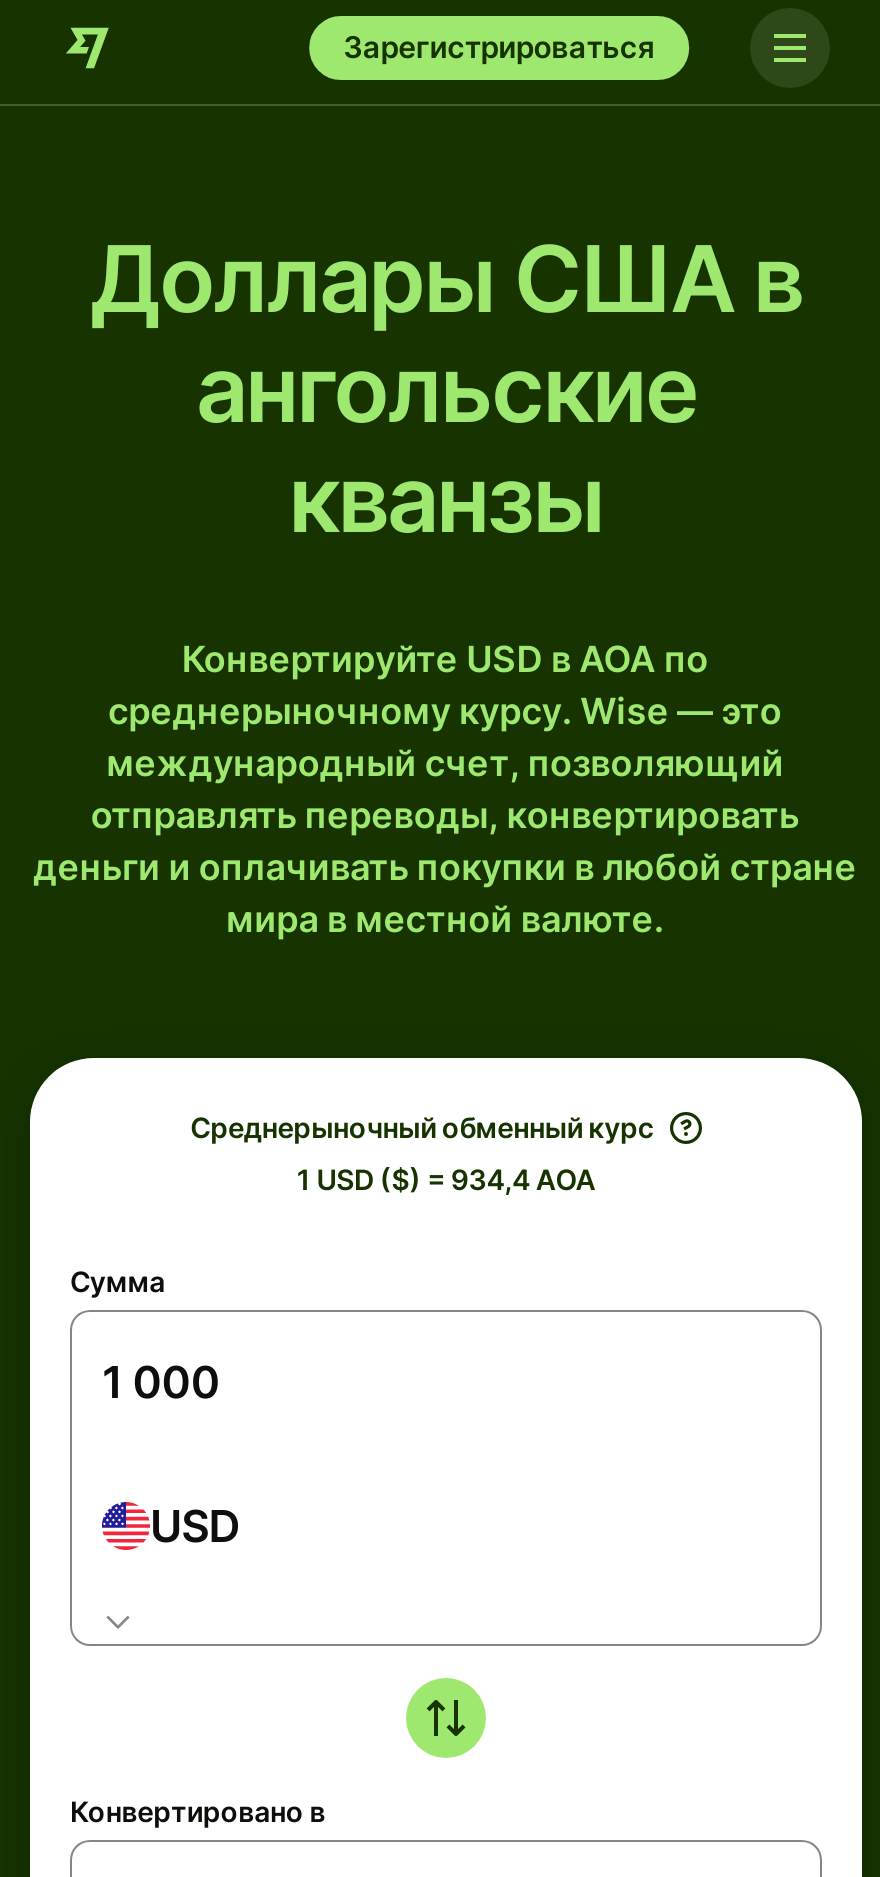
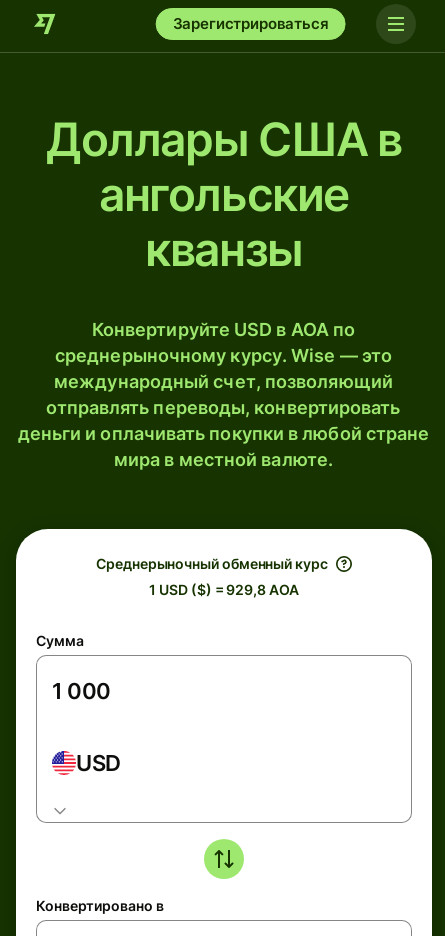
- 1 USD ($) = 934,4 AOA
+ 1 USD ($) = 929,8 AOA
